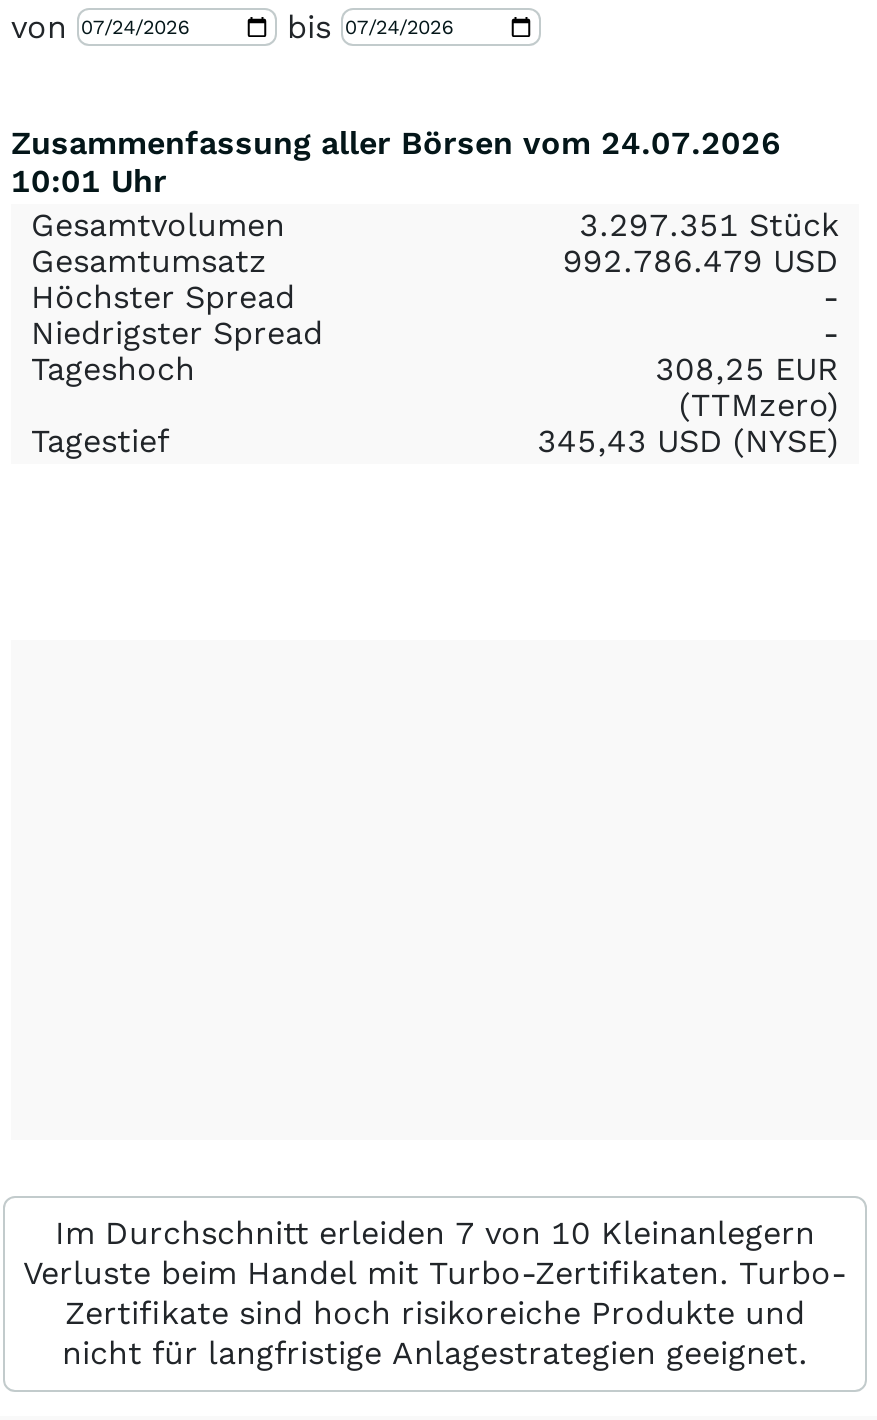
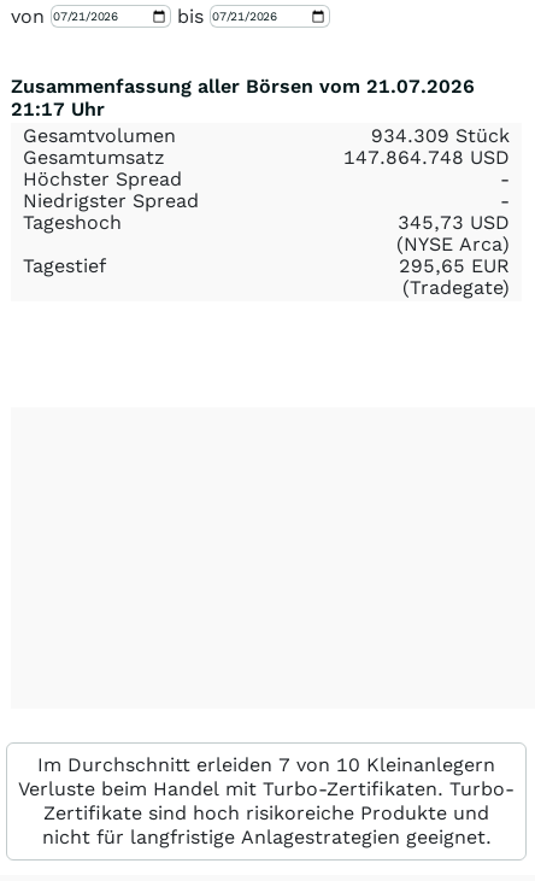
- Zusammenfassung aller Börsen vom 24.07.2026
+ Zusammenfassung aller Börsen vom 21.07.2026

- 10:01 Uhr
+ 21:17 Uhr

- 3.297.351 Stück
+ 934.309 Stück

- 992.786.479 USD
+ 147.864.748 USD

- 308,25 EUR
- (TTMzero)
+ 345,73 USD
+ (NYSE Arca)

- 345,43 USD (NYSE)
+ 295,65 EUR
+ (Tradegate)
